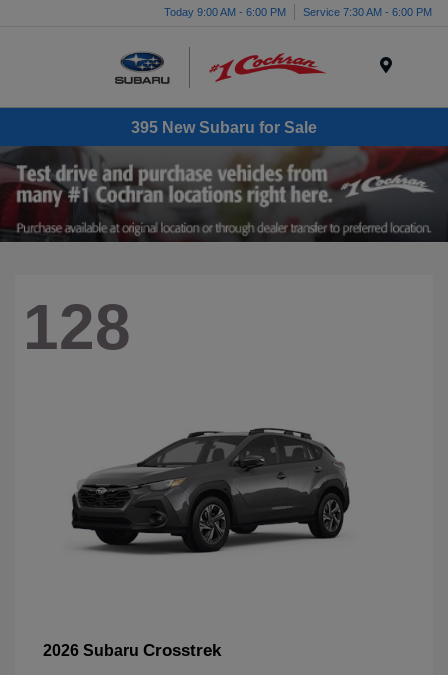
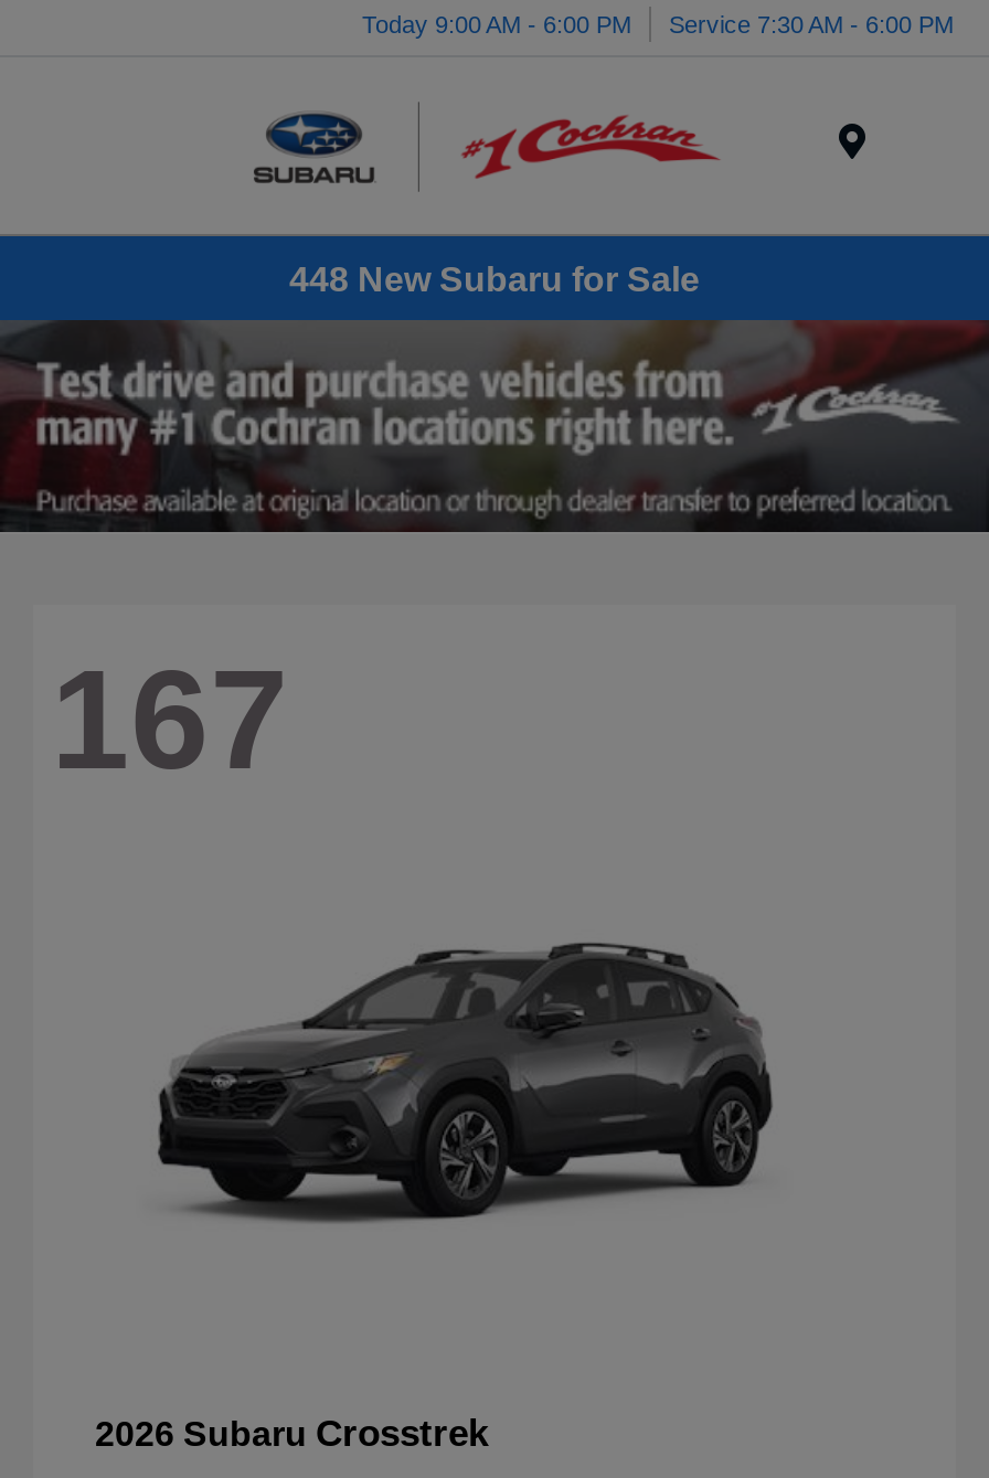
- 395 New Subaru for Sale
+ 448 New Subaru for Sale

- 128
+ 167
